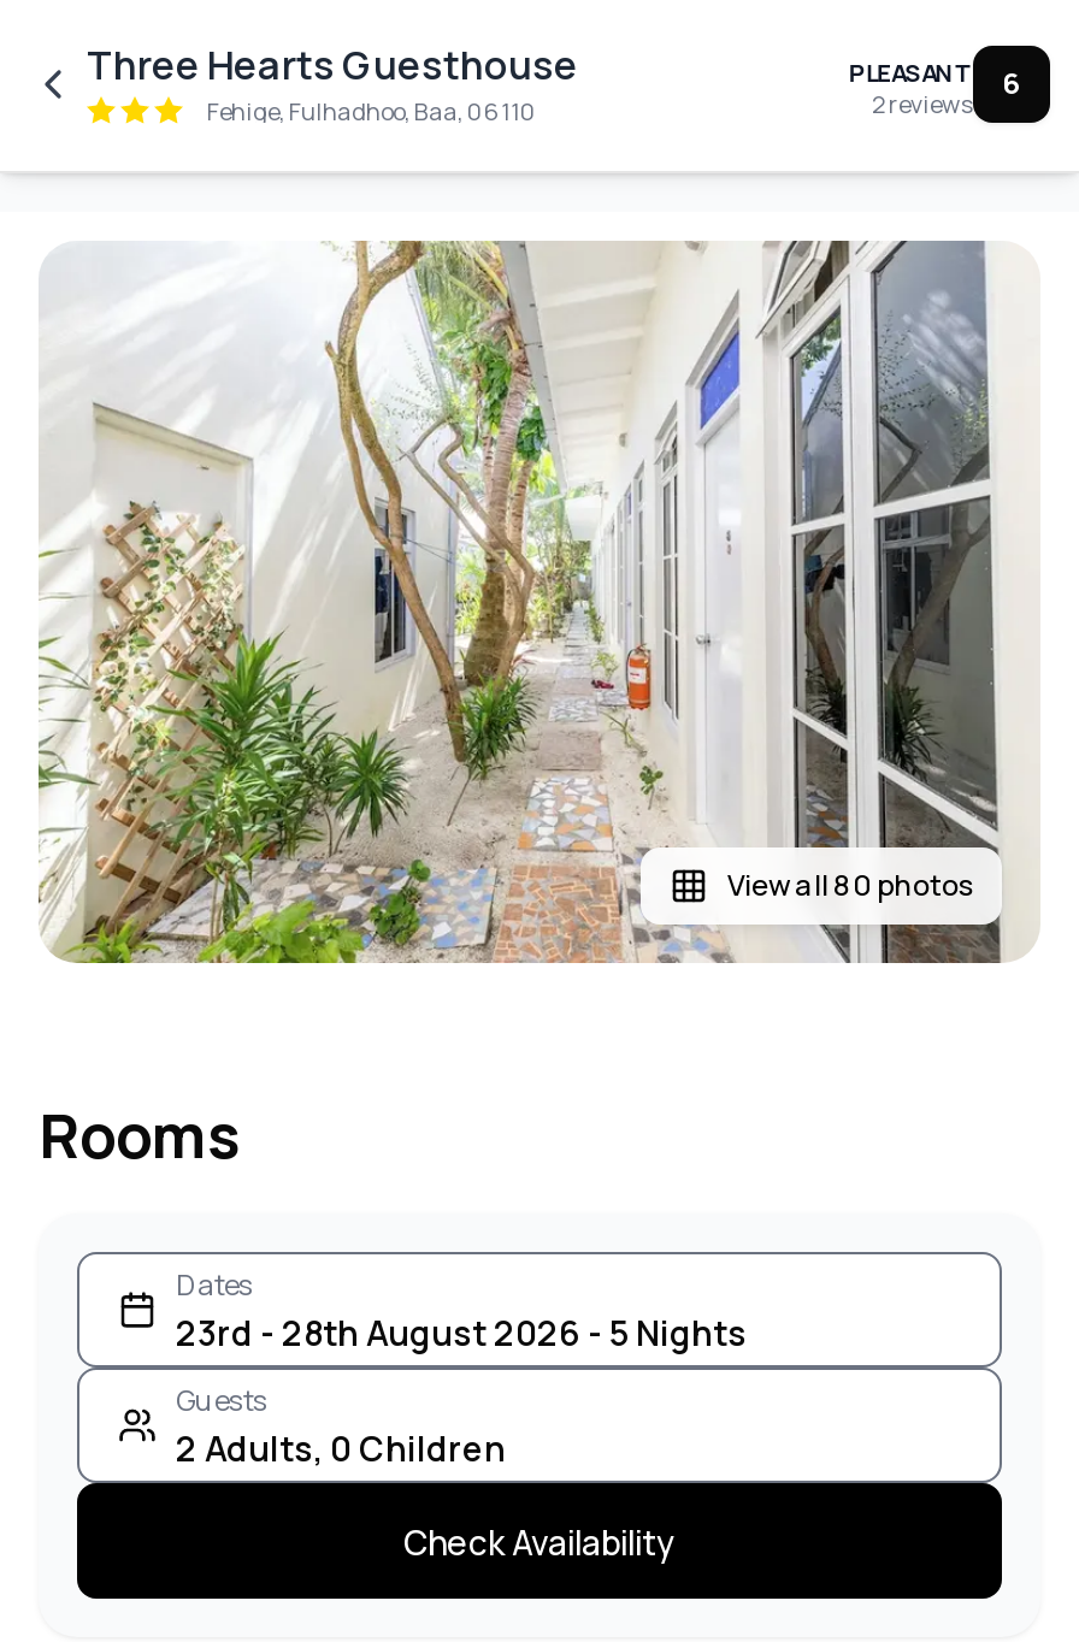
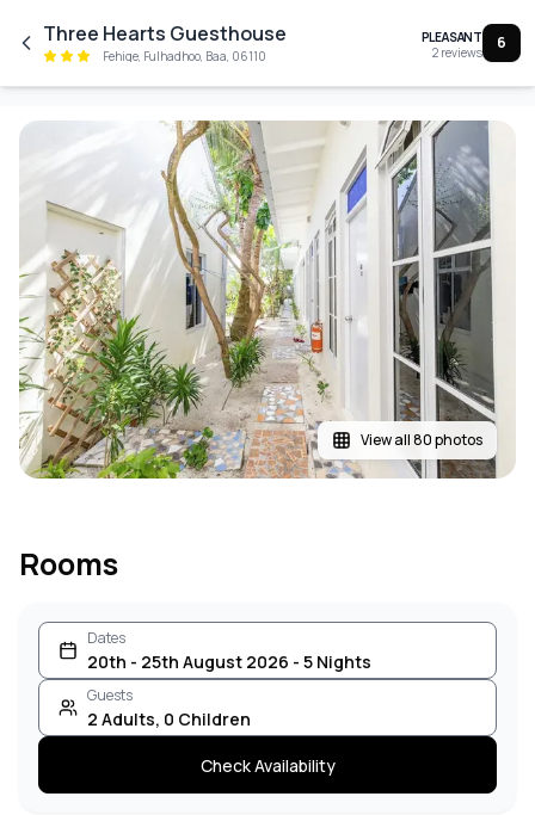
- 23rd - 28th August 2026 - 5 Nights
+ 20th - 25th August 2026 - 5 Nights
